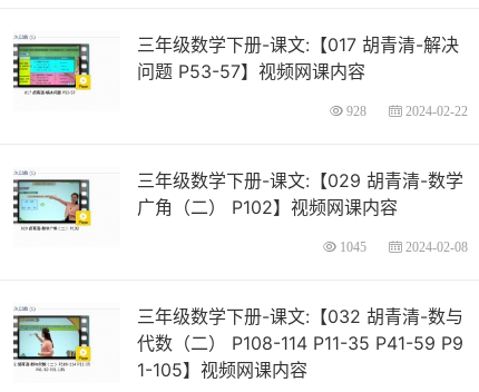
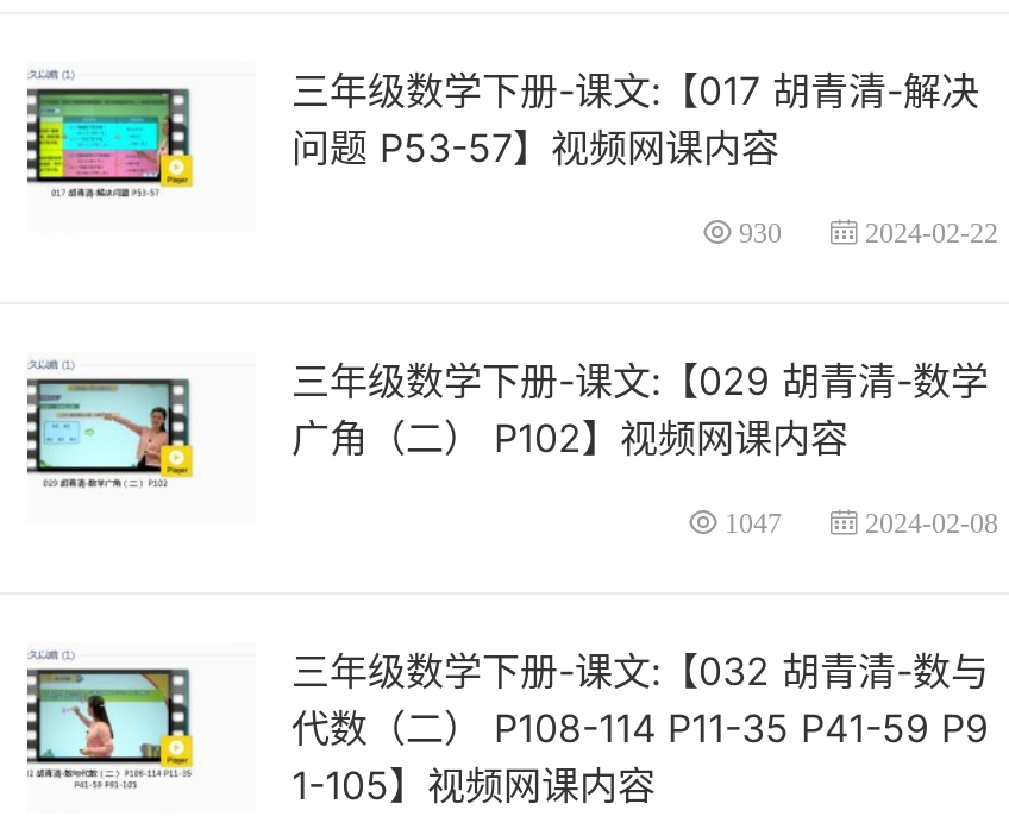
- 928
+ 930

- 1045
+ 1047
